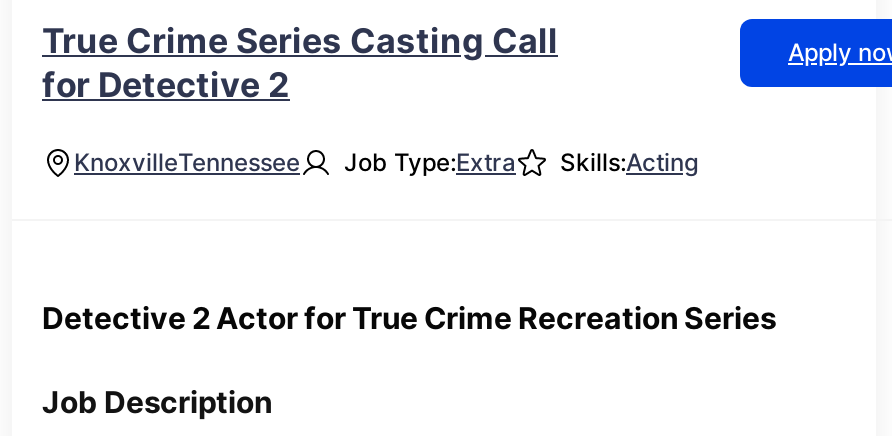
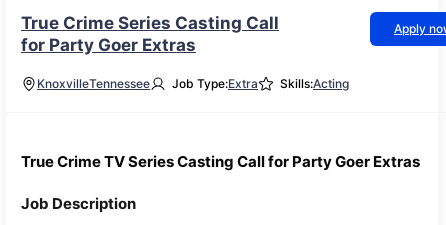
- for Detective 2
+ for Party Goer Extras

- Detective 2 Actor for True Crime Recreation Series
+ True Crime TV Series Casting Call for Party Goer Extras
